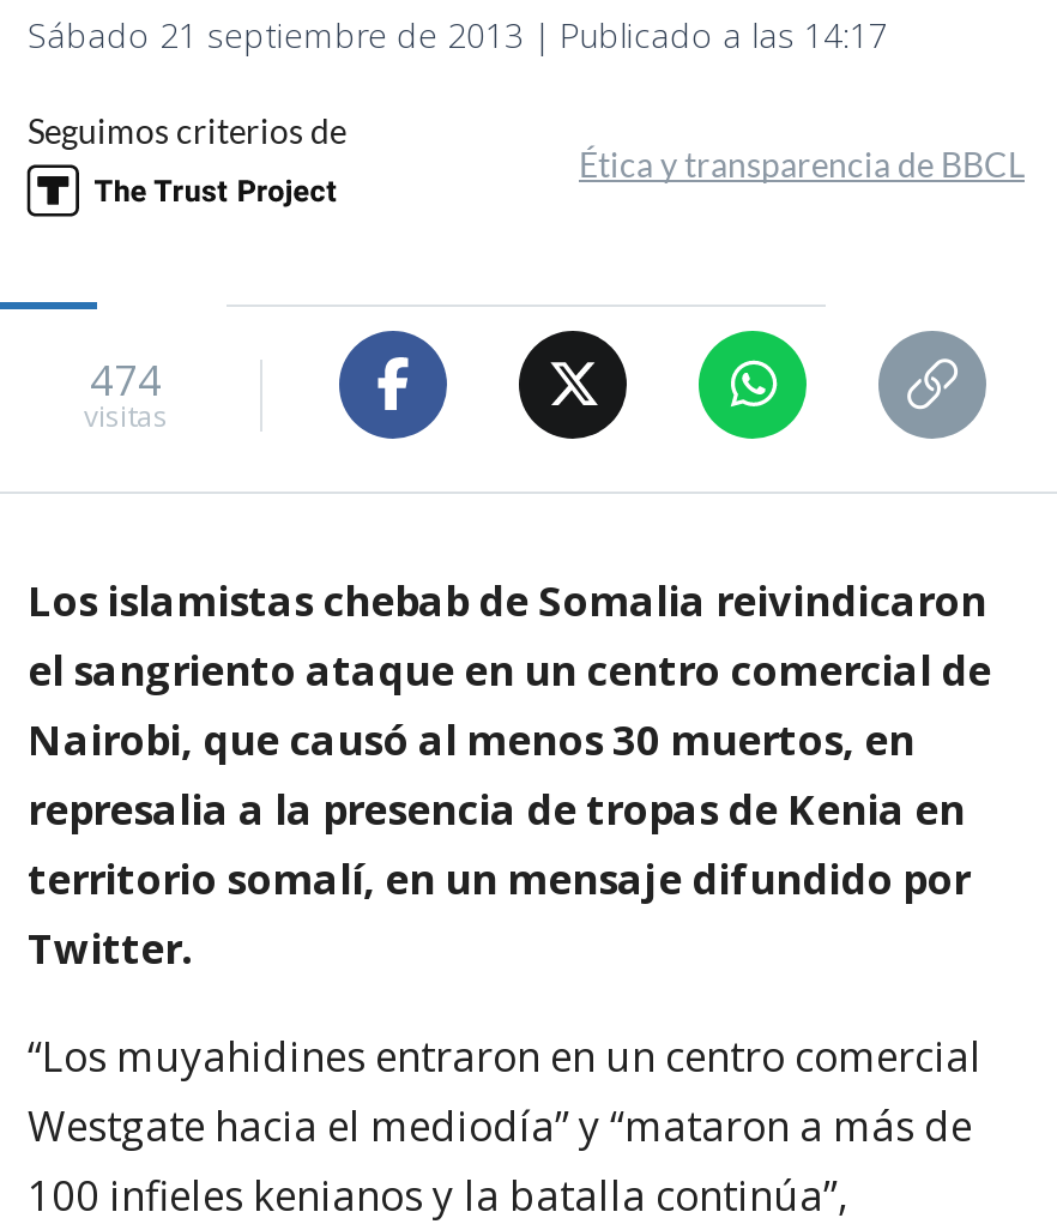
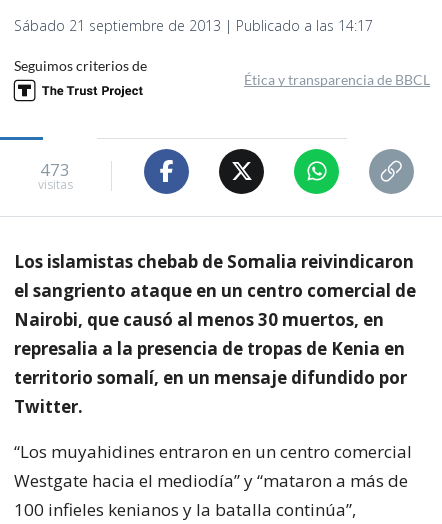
- 474
+ 473
